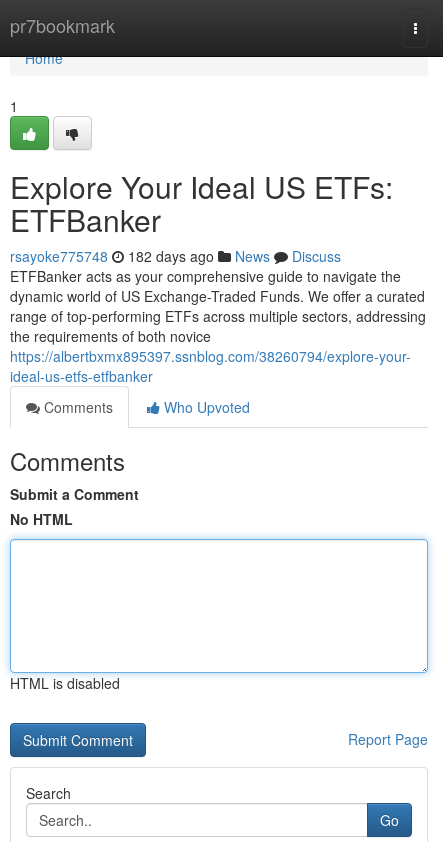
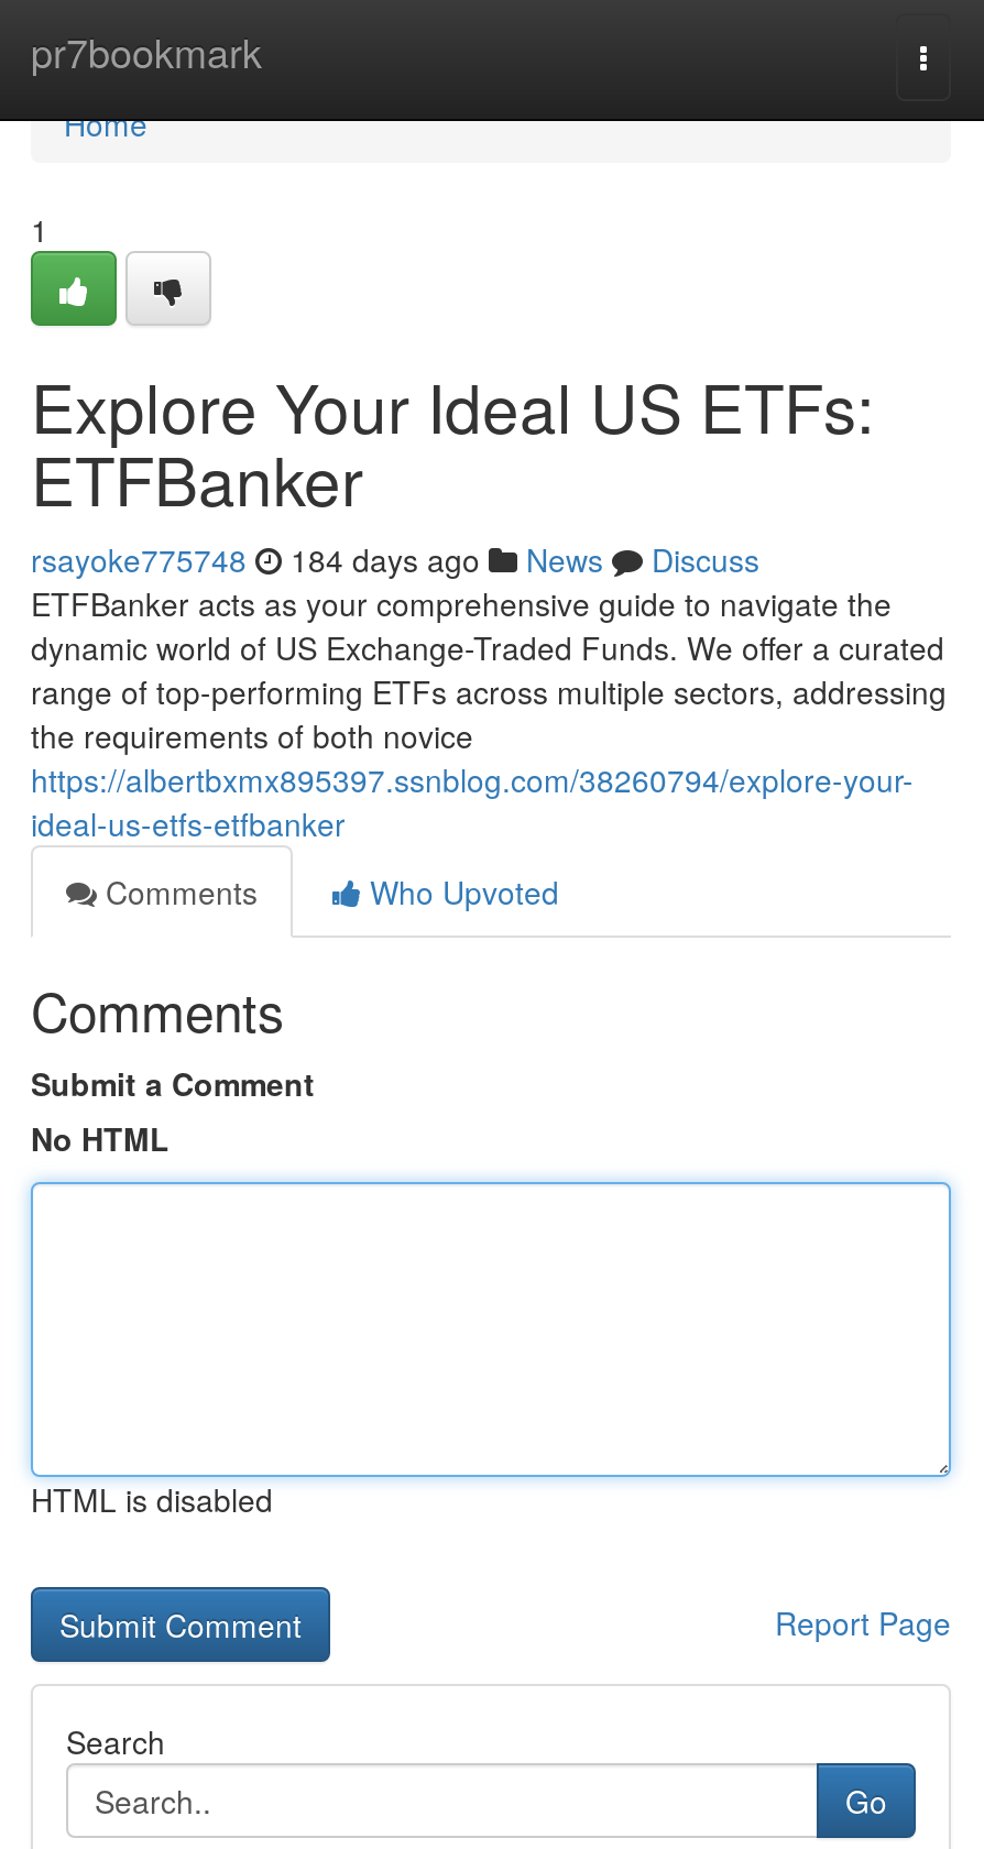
- rsayoke775748 182 days ago News Discuss
+ rsayoke775748 184 days ago News Discuss
